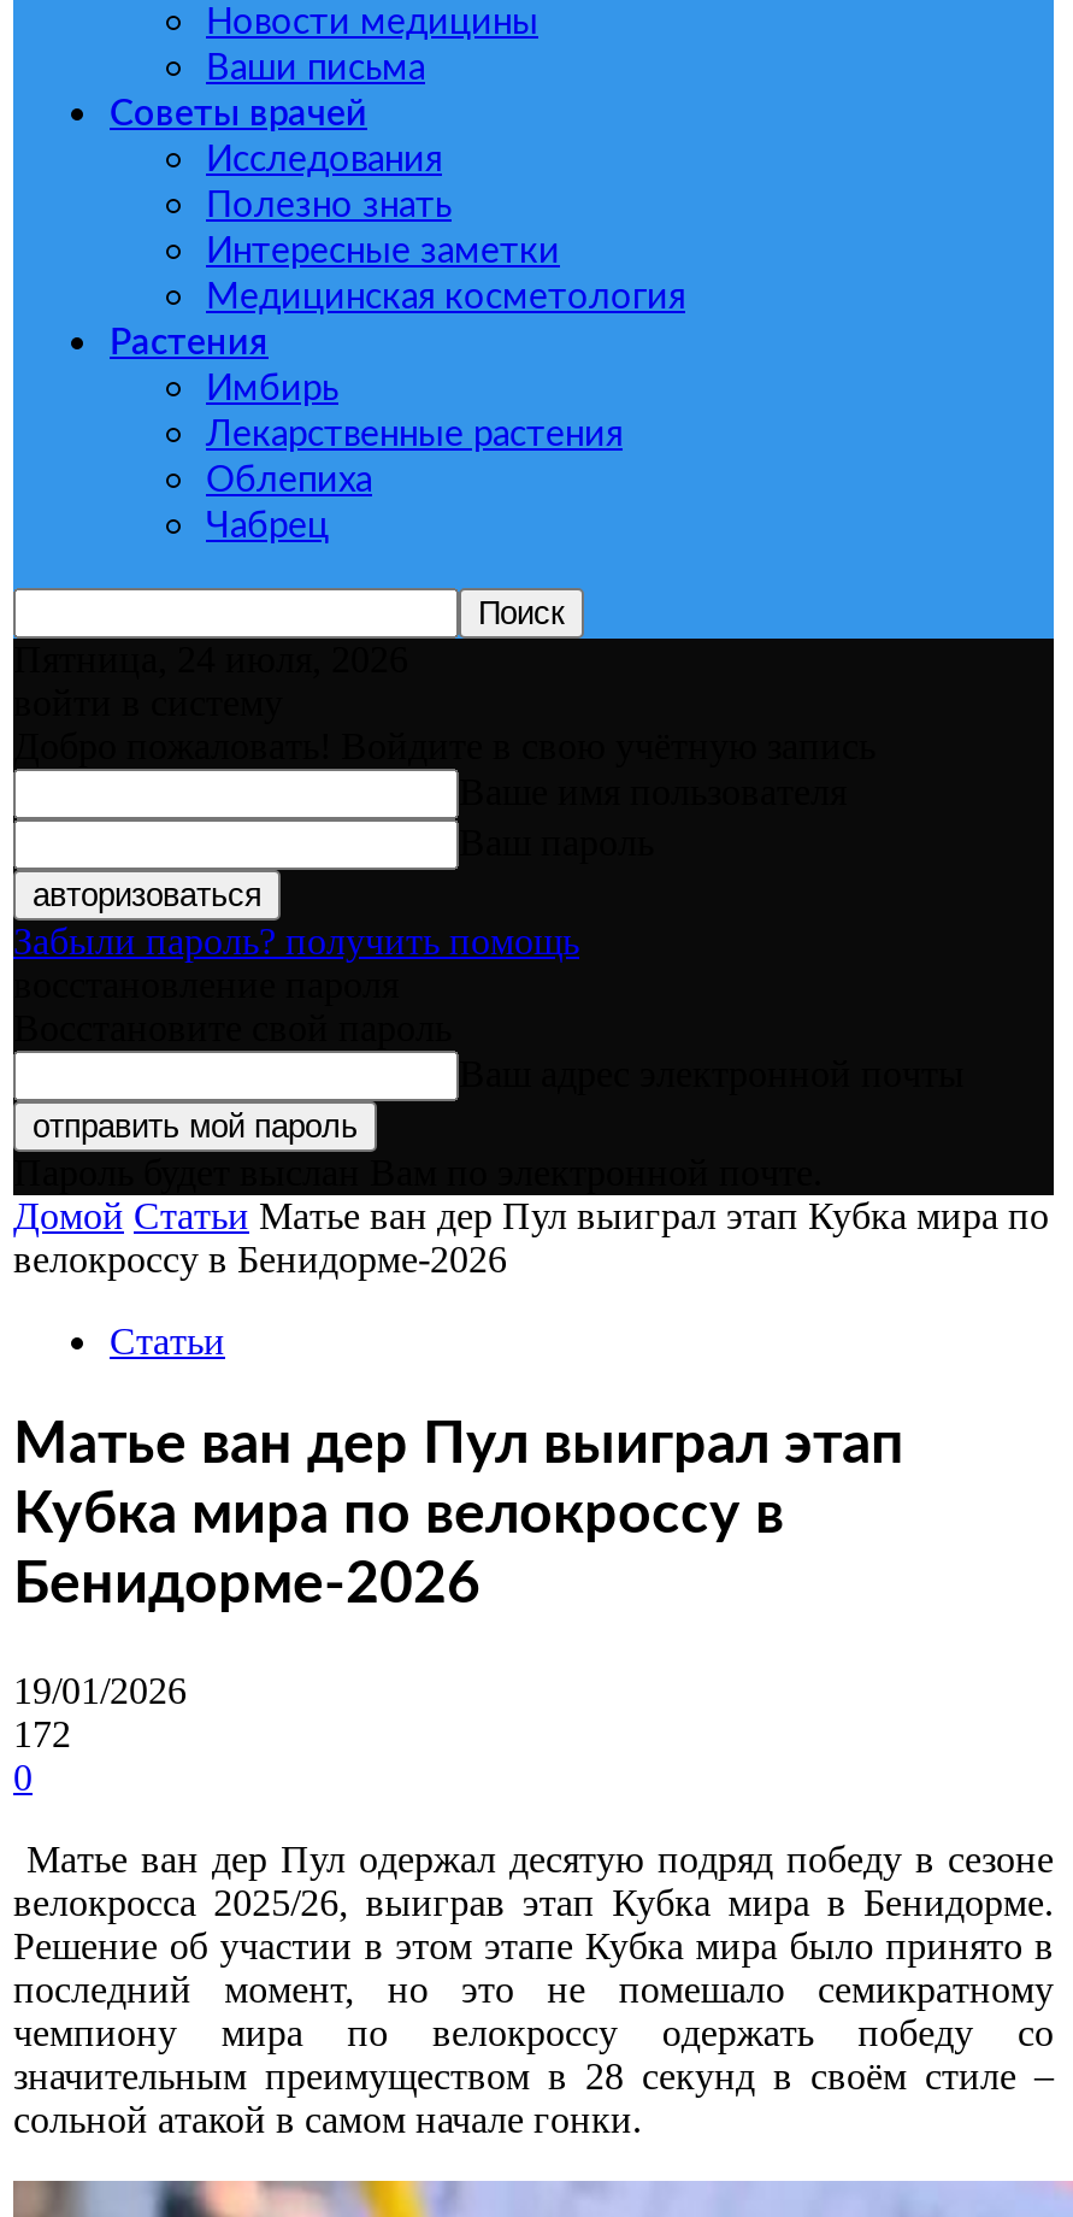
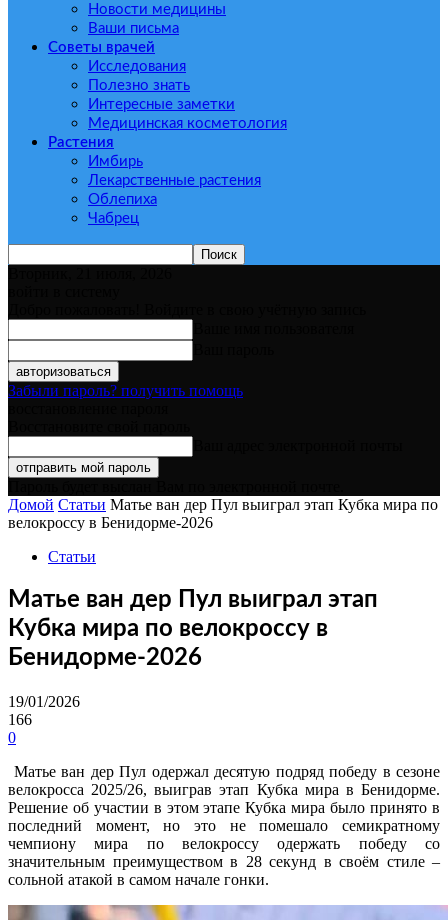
- Пятница, 24 июля, 2026
+ Вторник, 21 июля, 2026

- 172
+ 166
